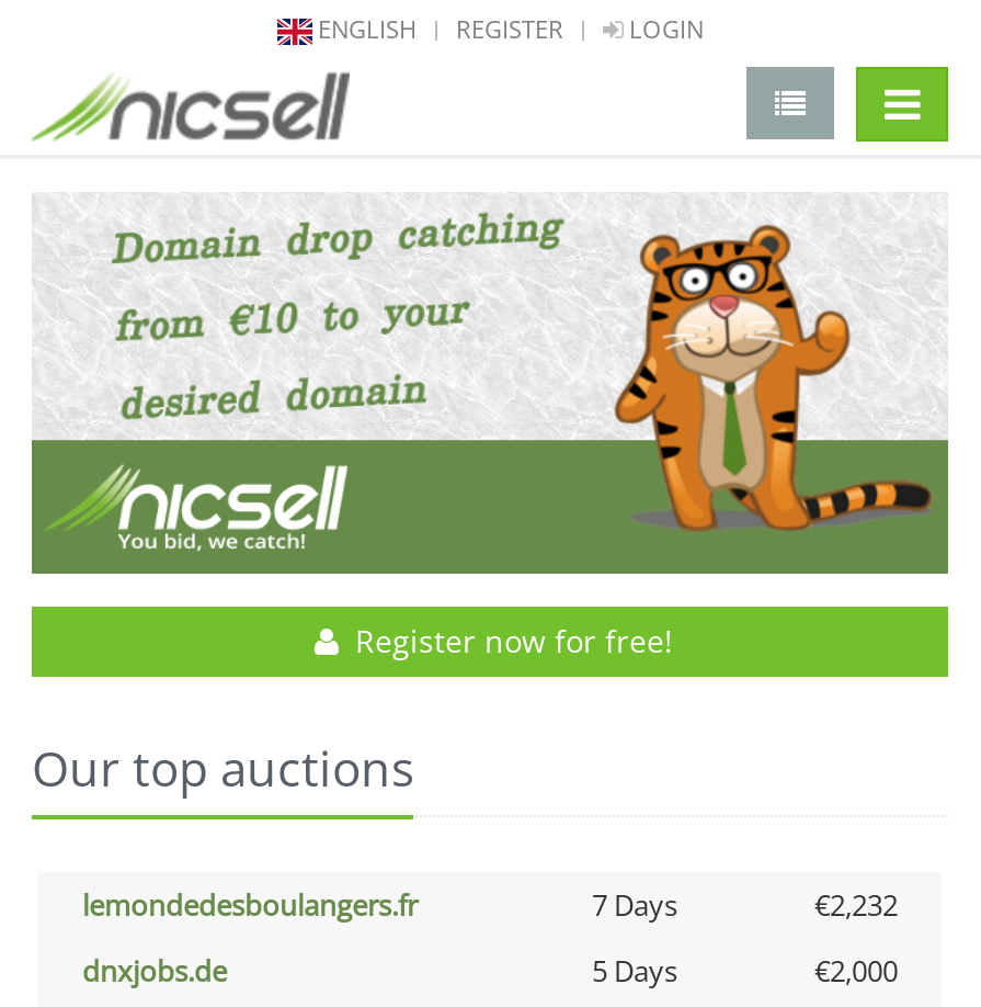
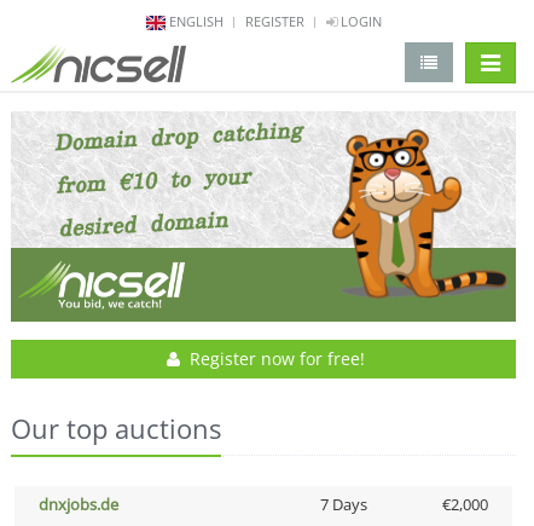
- lemondedesboulangers.fr
- 7 Days
- €2,232

- 5 Days
+ 7 Days
